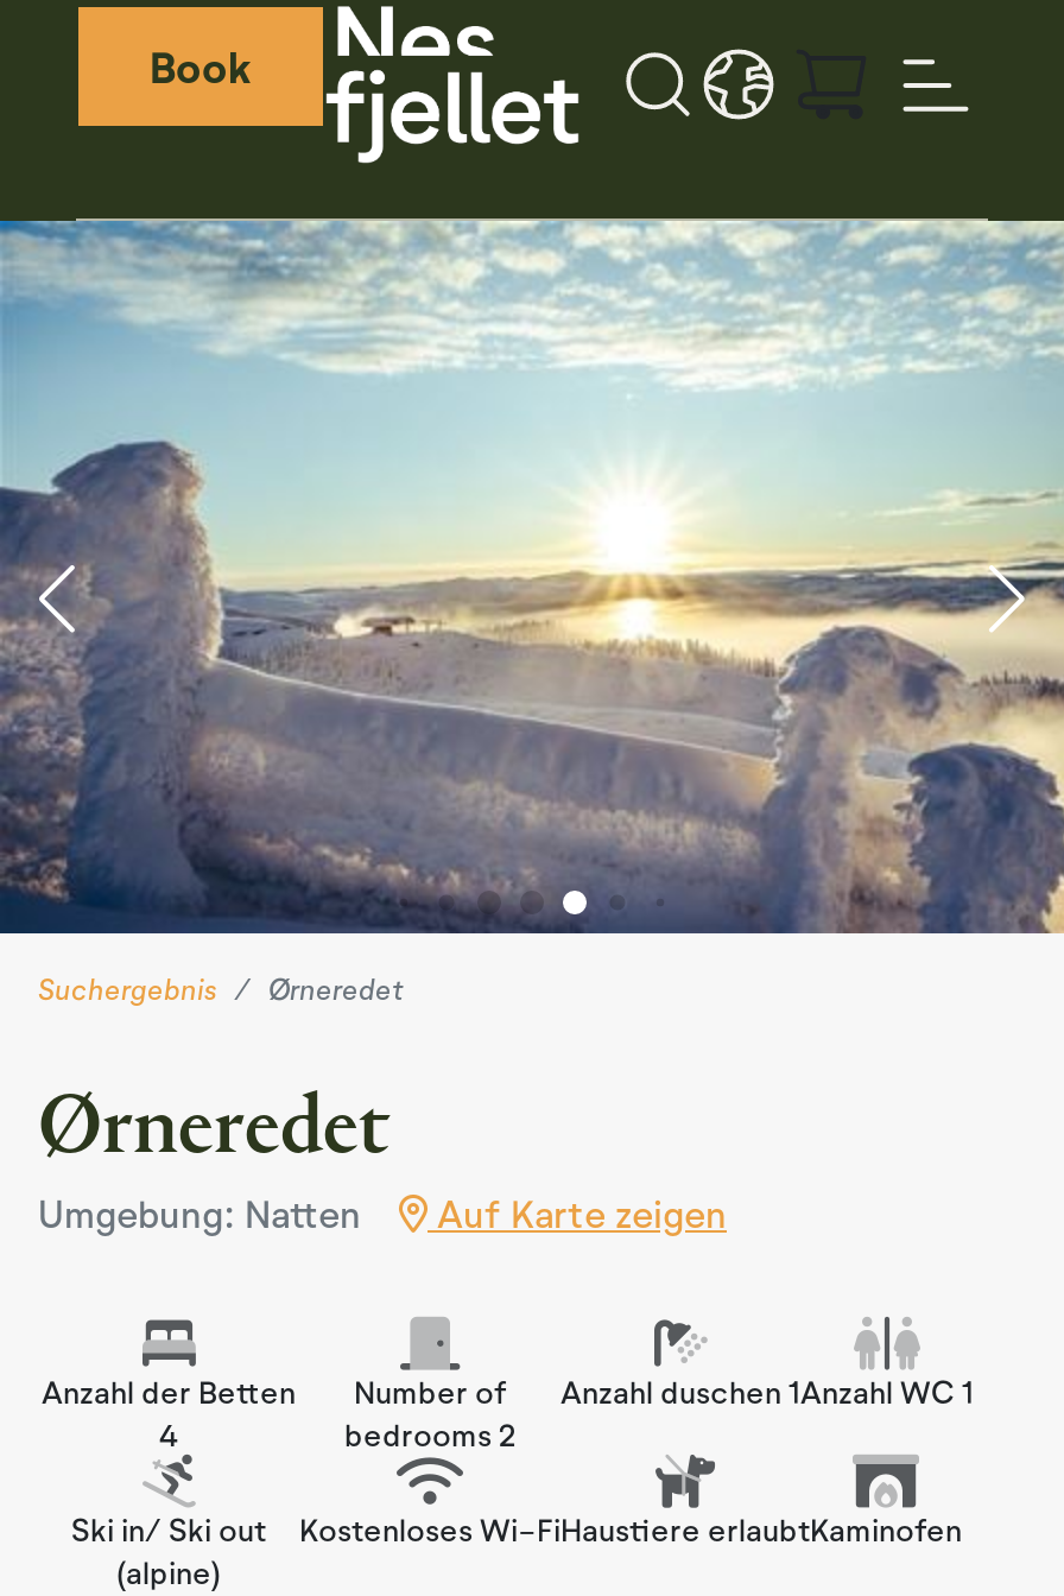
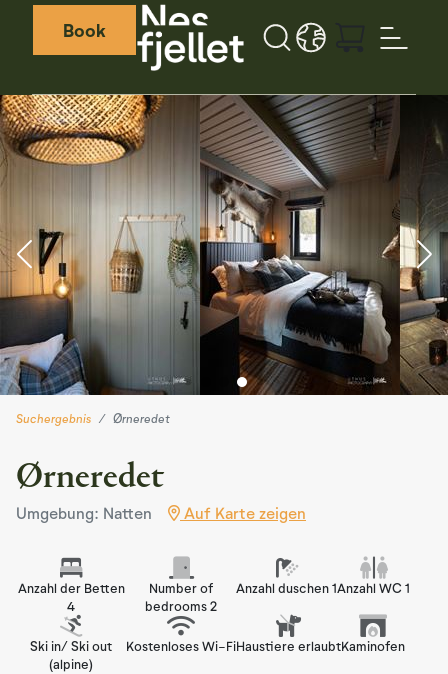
- [image]
+ [image]
